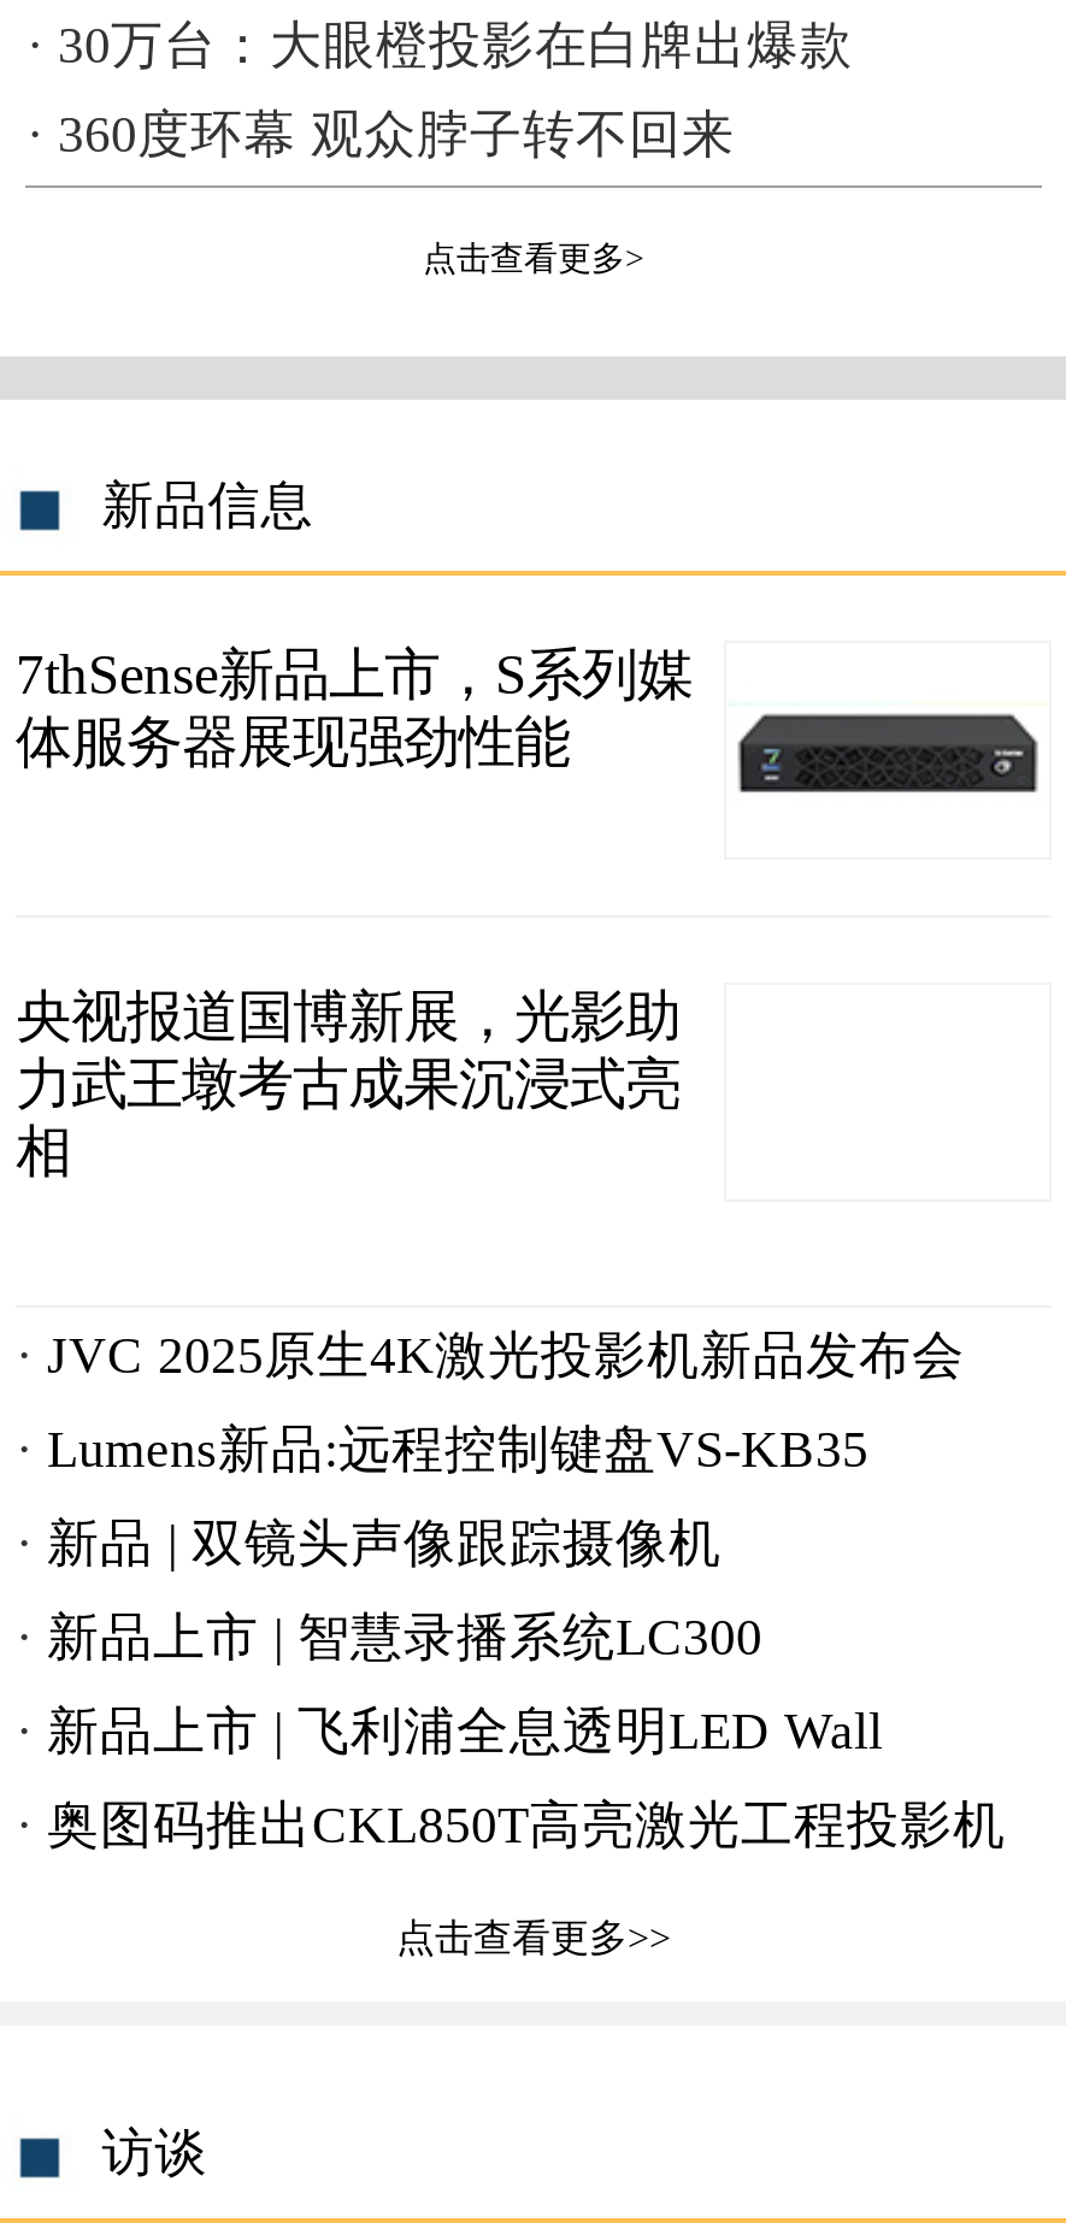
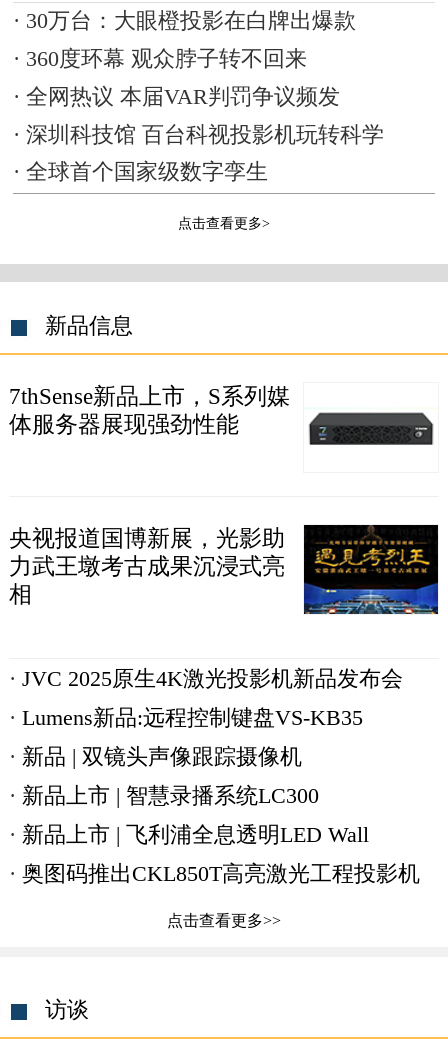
+ 全网热议 本届VAR判罚争议频发
+ 深圳科技馆 百台科视投影机玩转科学
+ 全球首个国家级数字孪生

+ [image]
